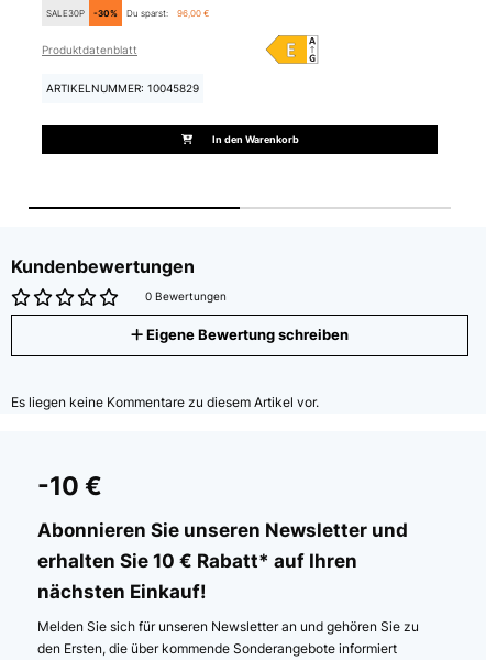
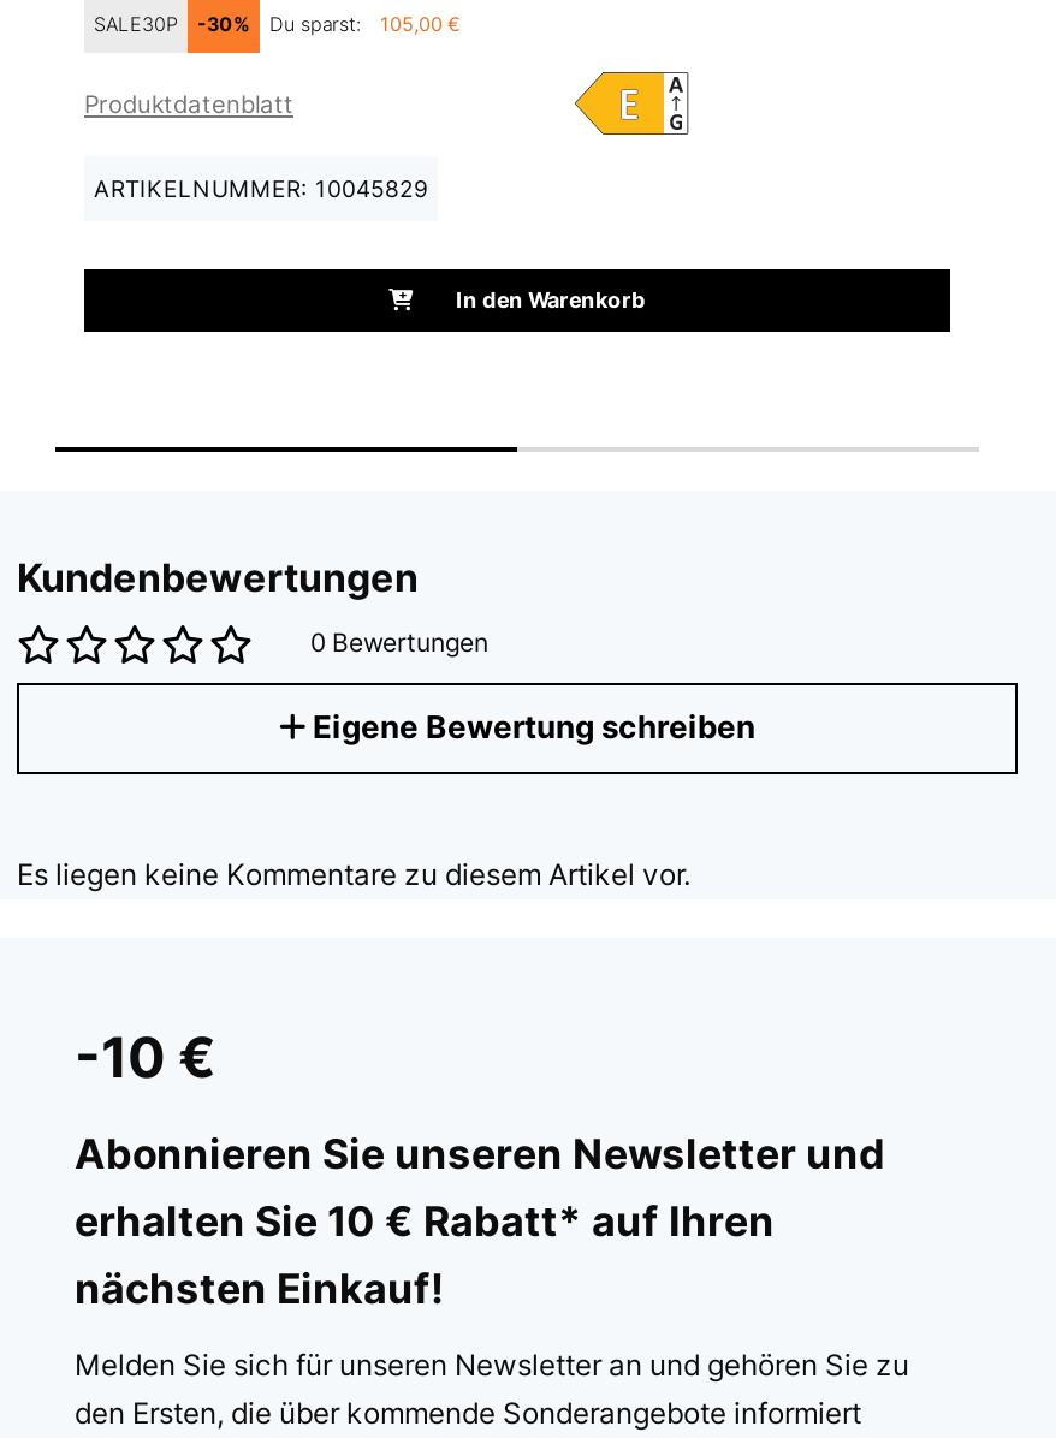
- SALE30P -30% Du sparst: 96,00 €
+ SALE30P -30% Du sparst: 105,00 €
